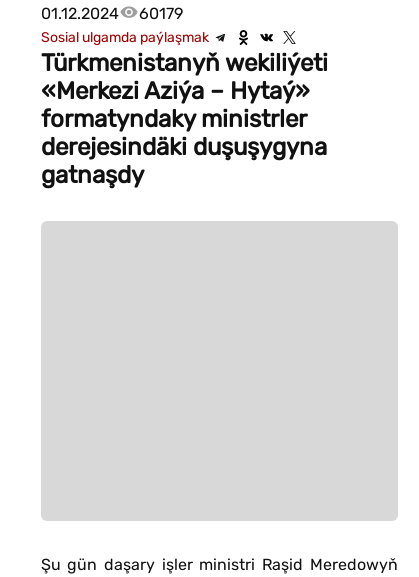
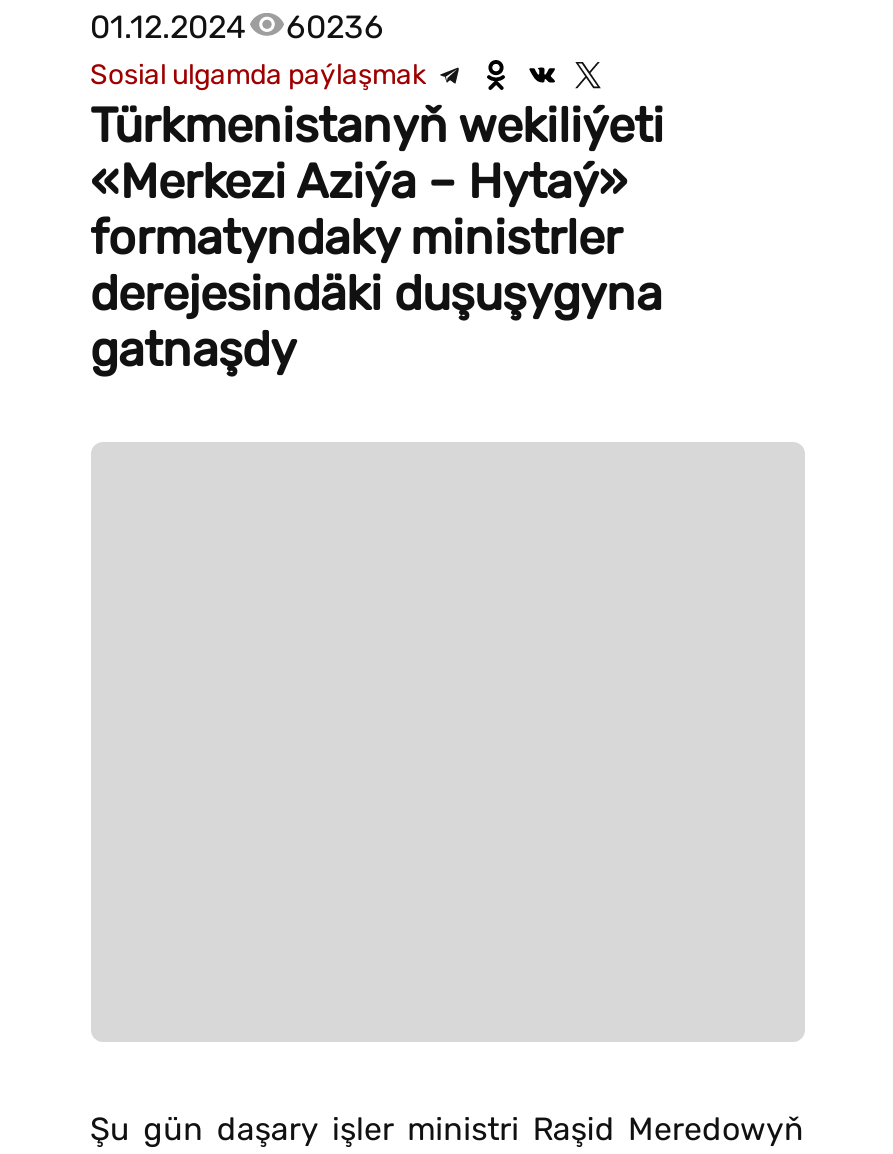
- 01.12.2024 60179
+ 01.12.2024 60236
